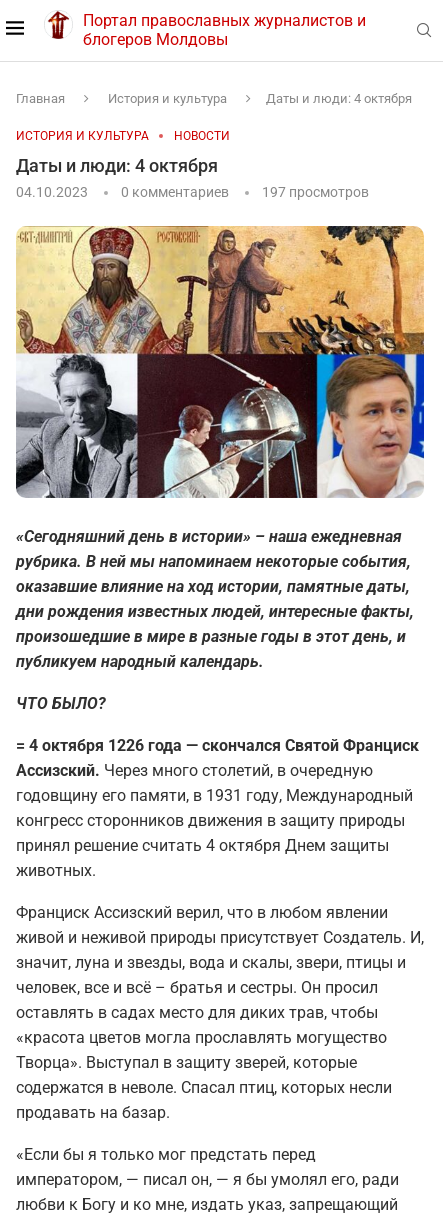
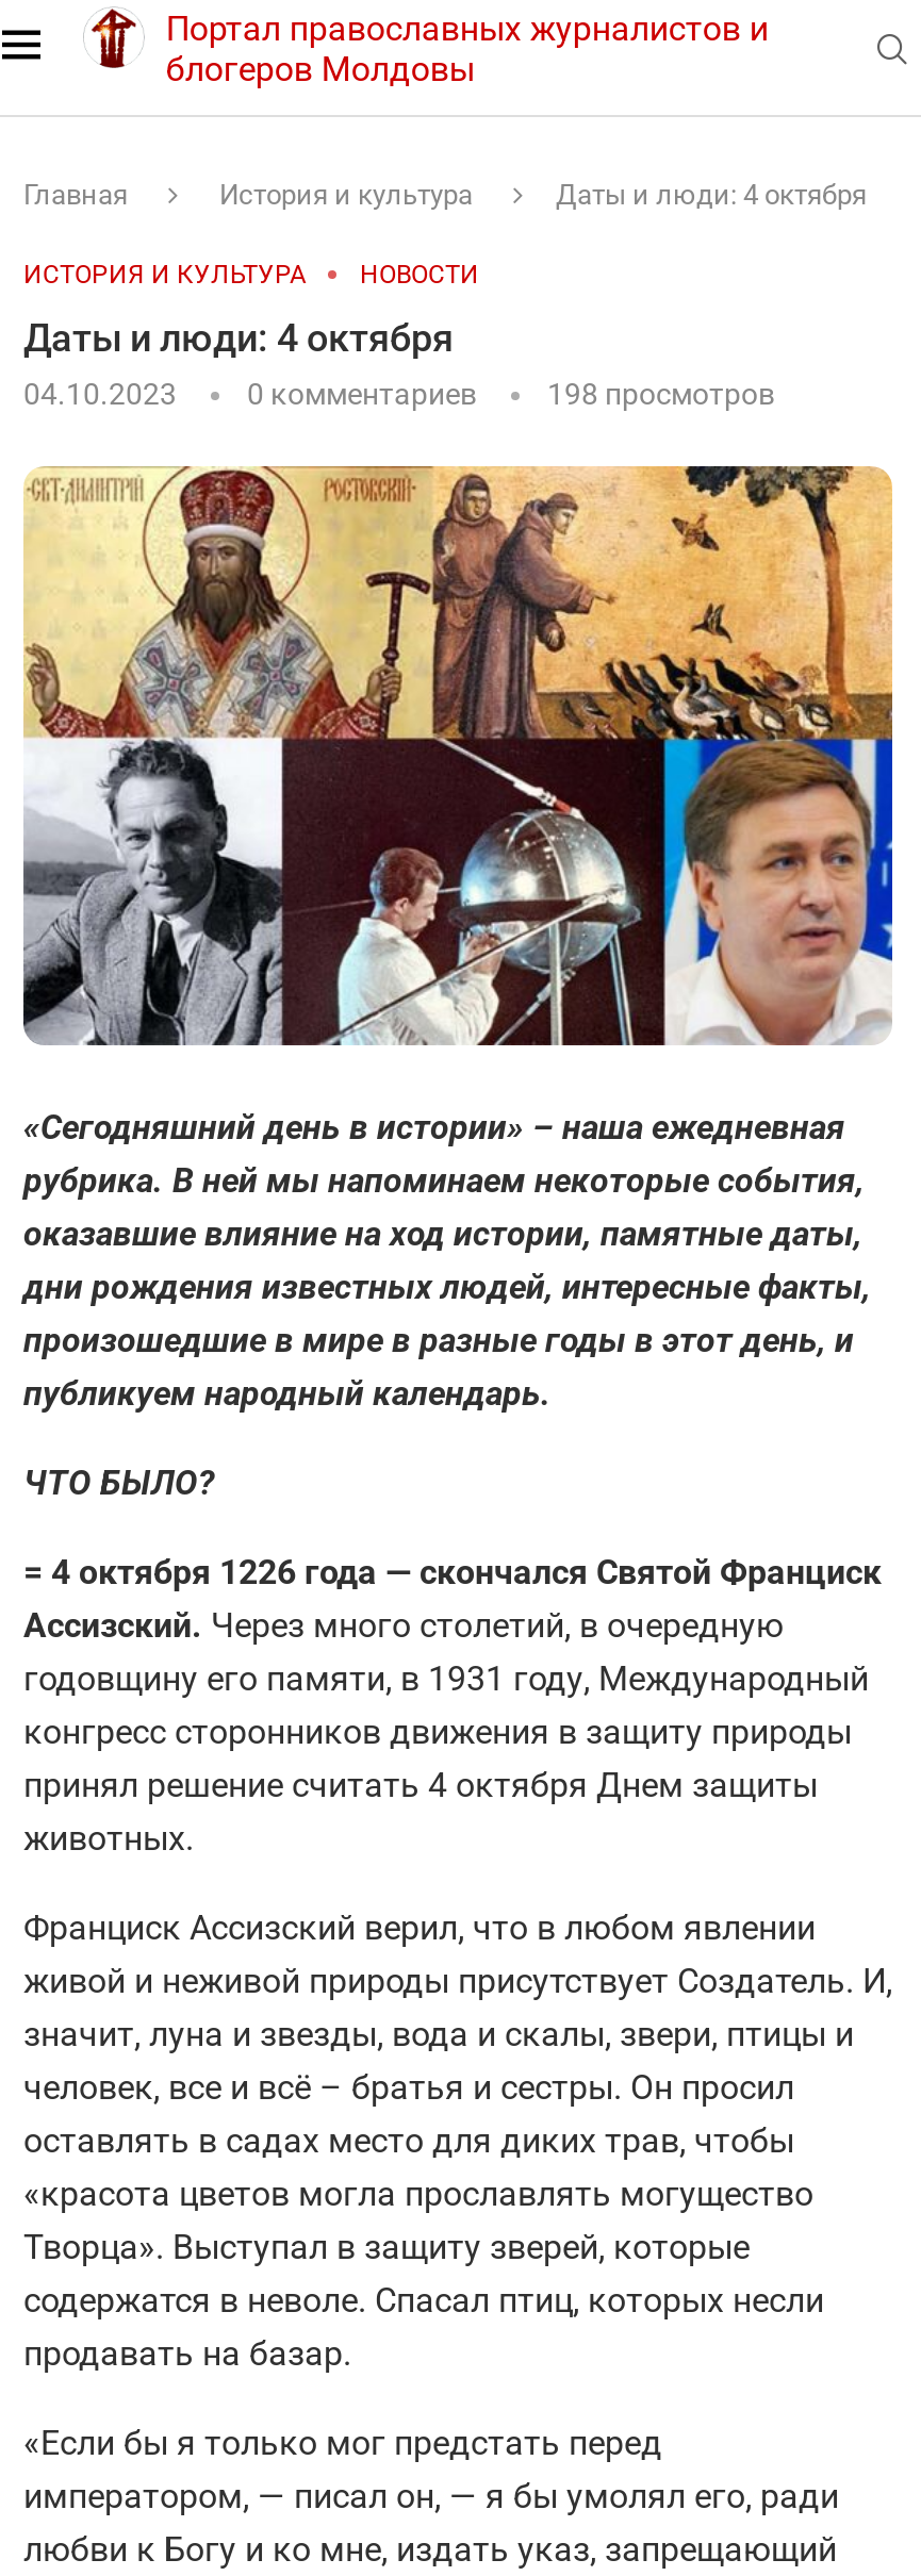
- 197 просмотров
+ 198 просмотров
